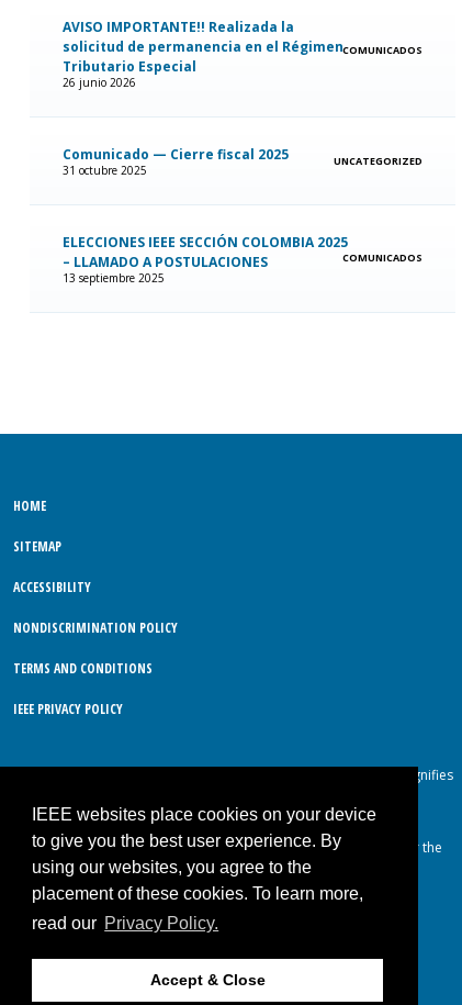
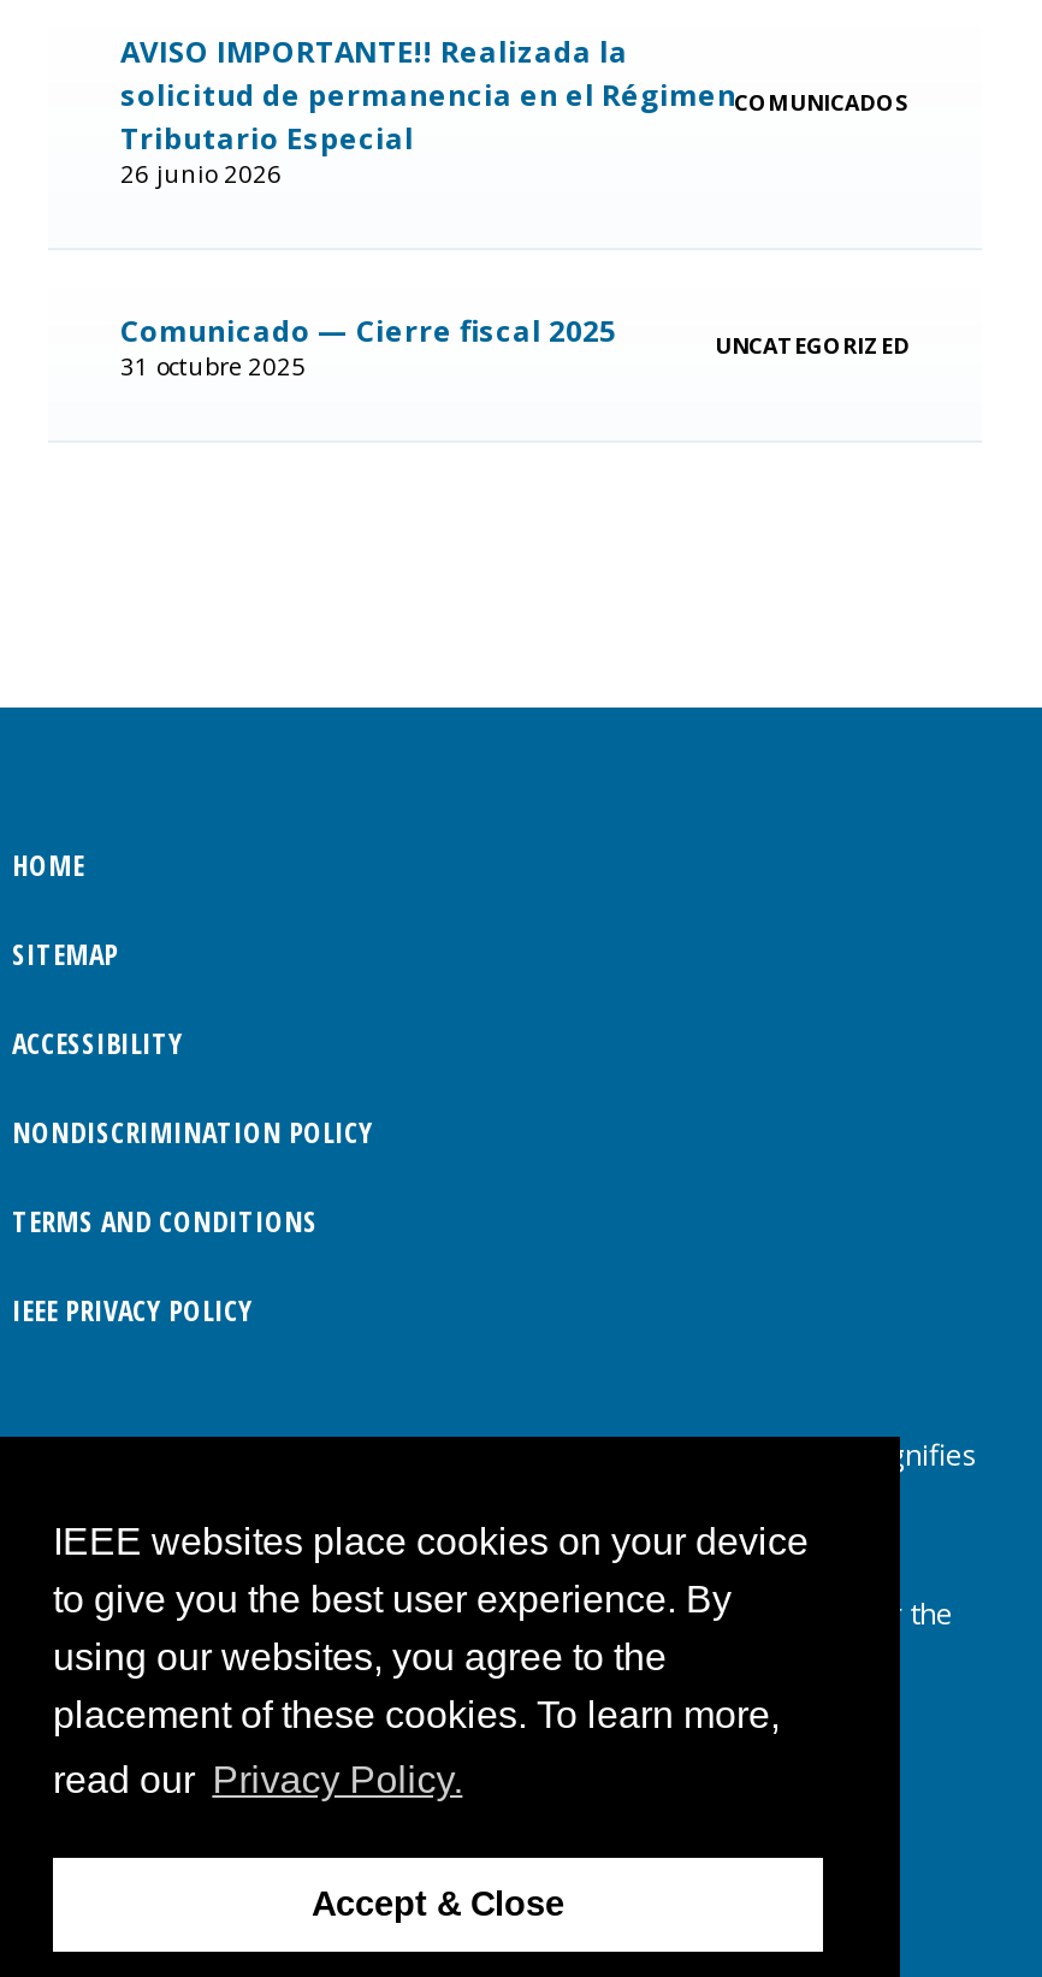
- ELECCIONES IEEE SECCIÓN COLOMBIA 2025
- – LLAMADO A POSTULACIONES
- 13 septiembre 2025

- COMUNICADOS
